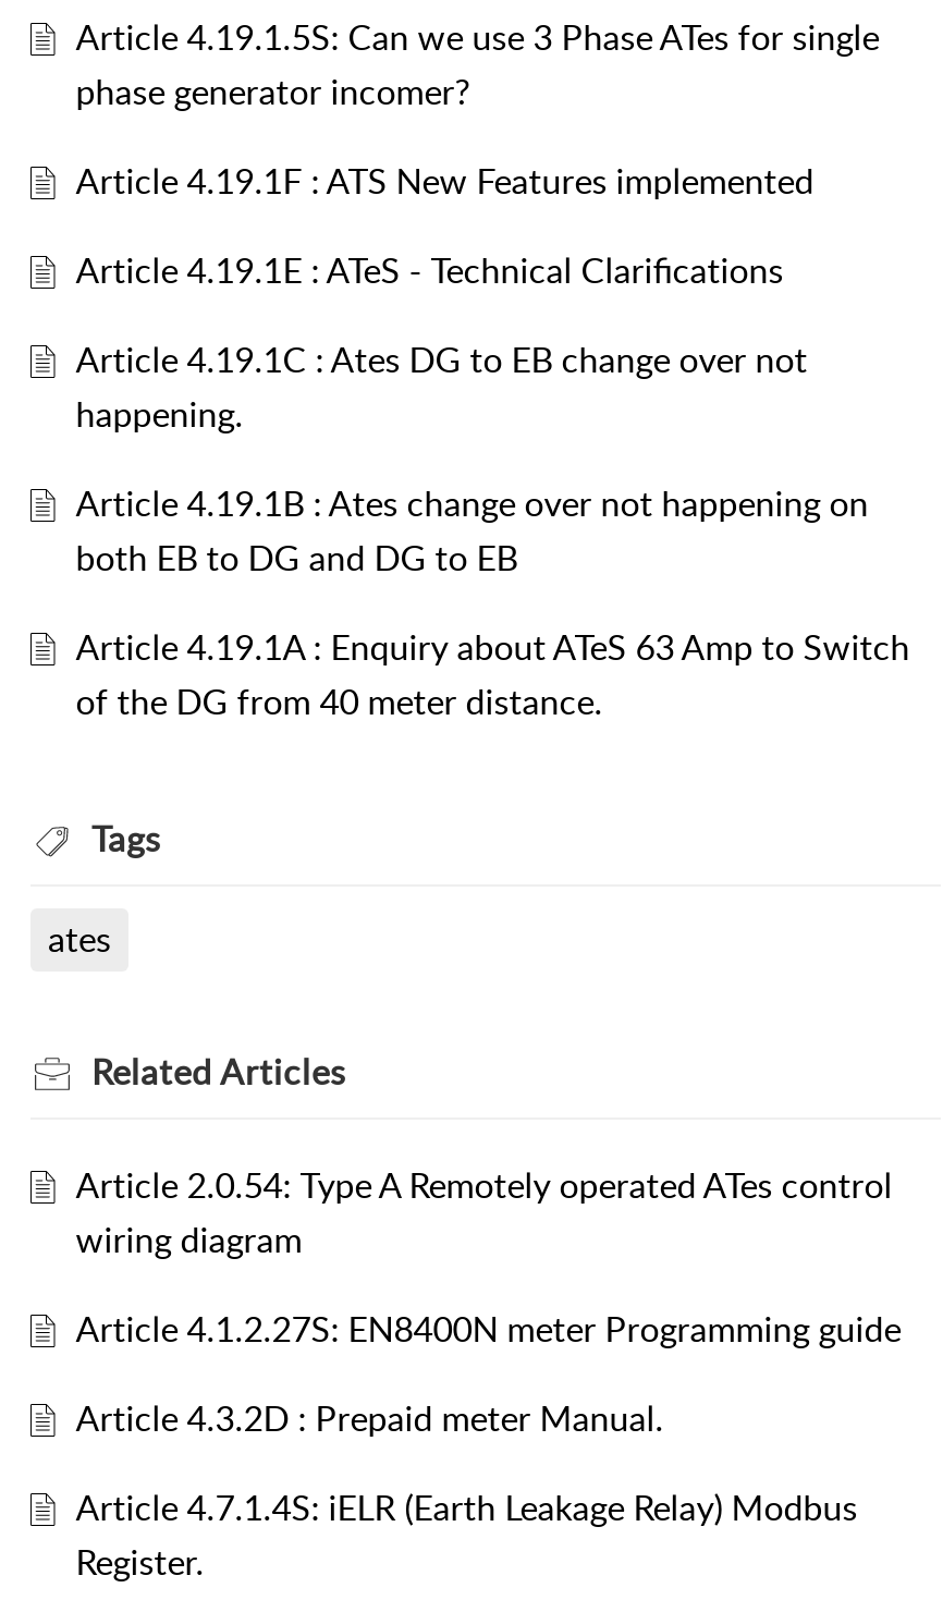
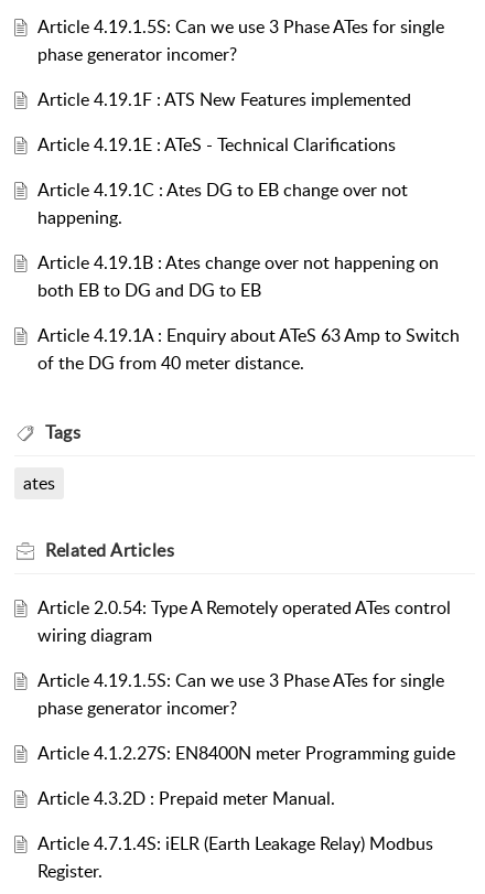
+ Article 4.19.1.5S: Can we use 3 Phase ATes for single
+ phase generator incomer?
